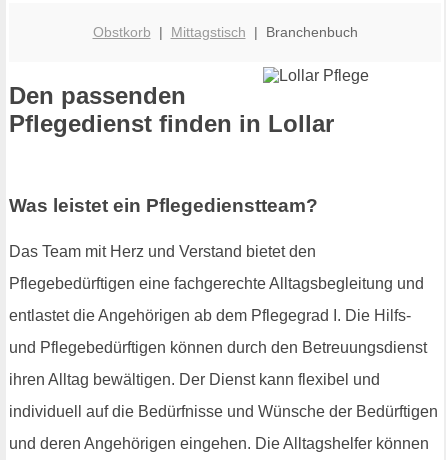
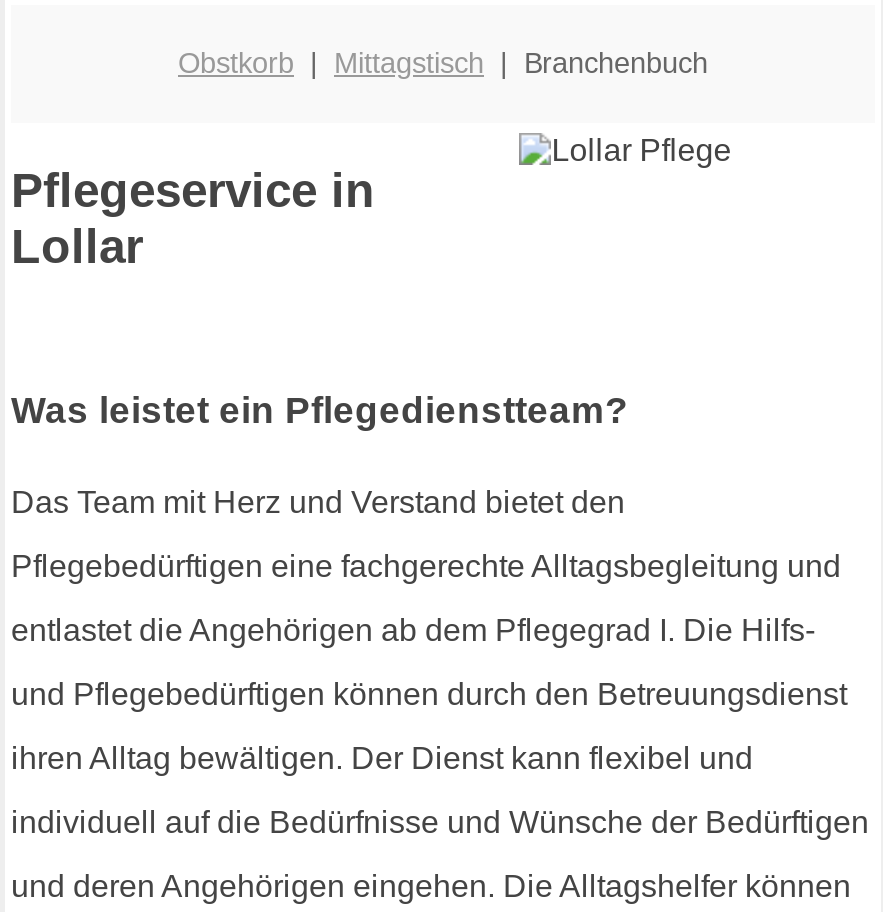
- Den passenden
- Pflegedienst finden in Lollar
+ Pflegeservice in
+ Lollar
